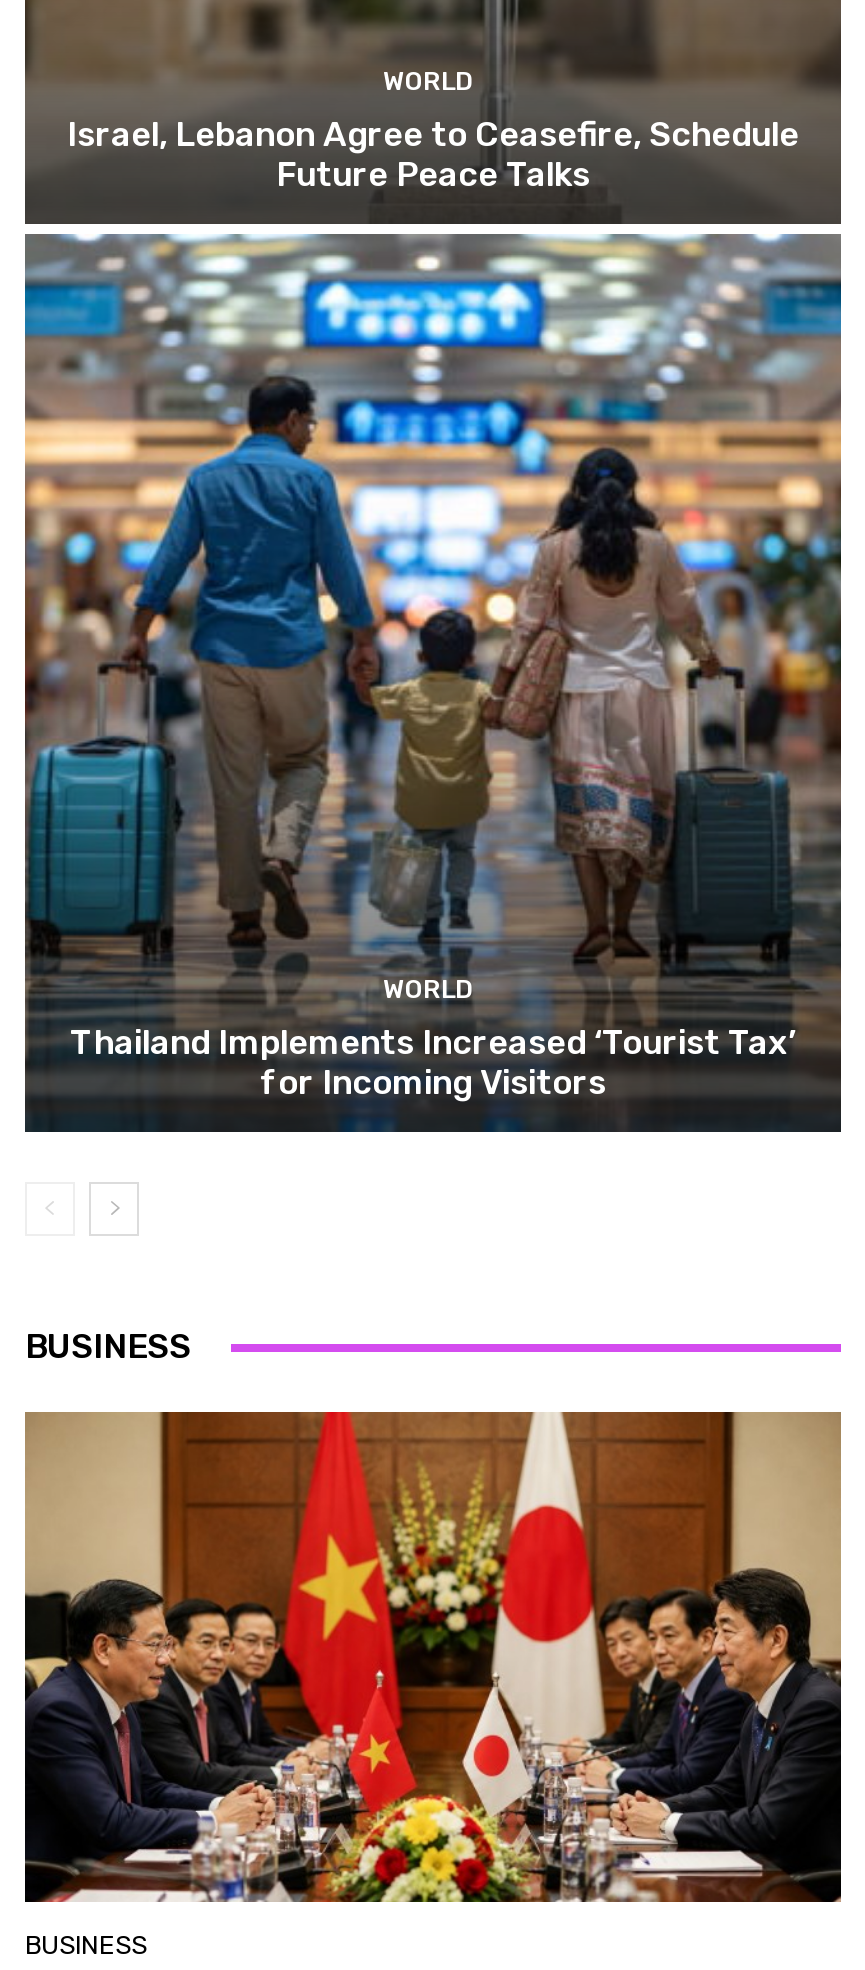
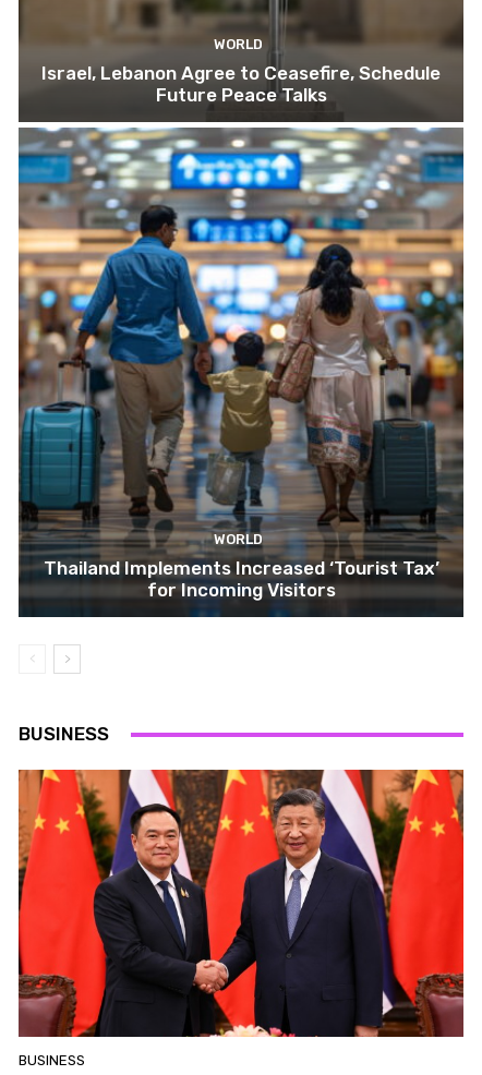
- [image]
+ [image]
